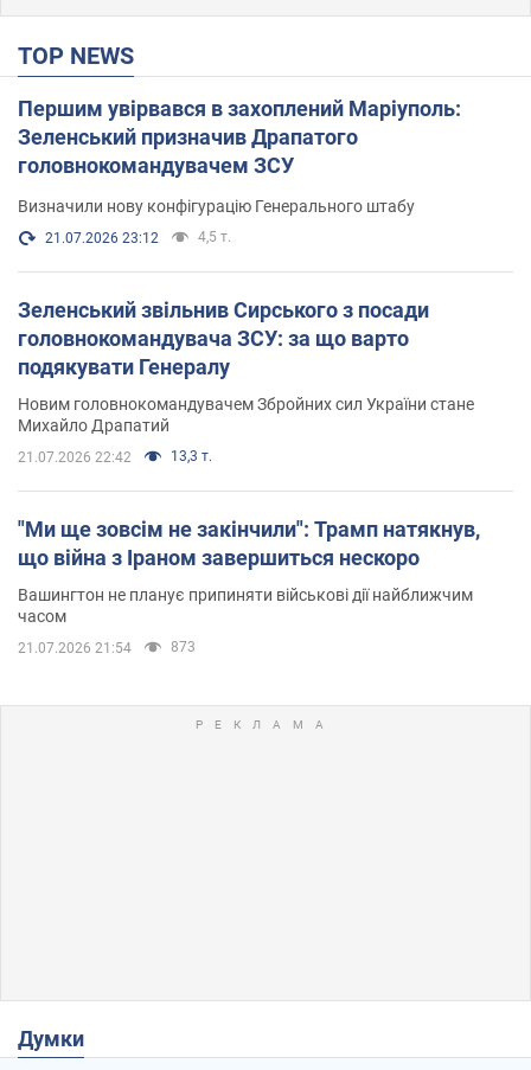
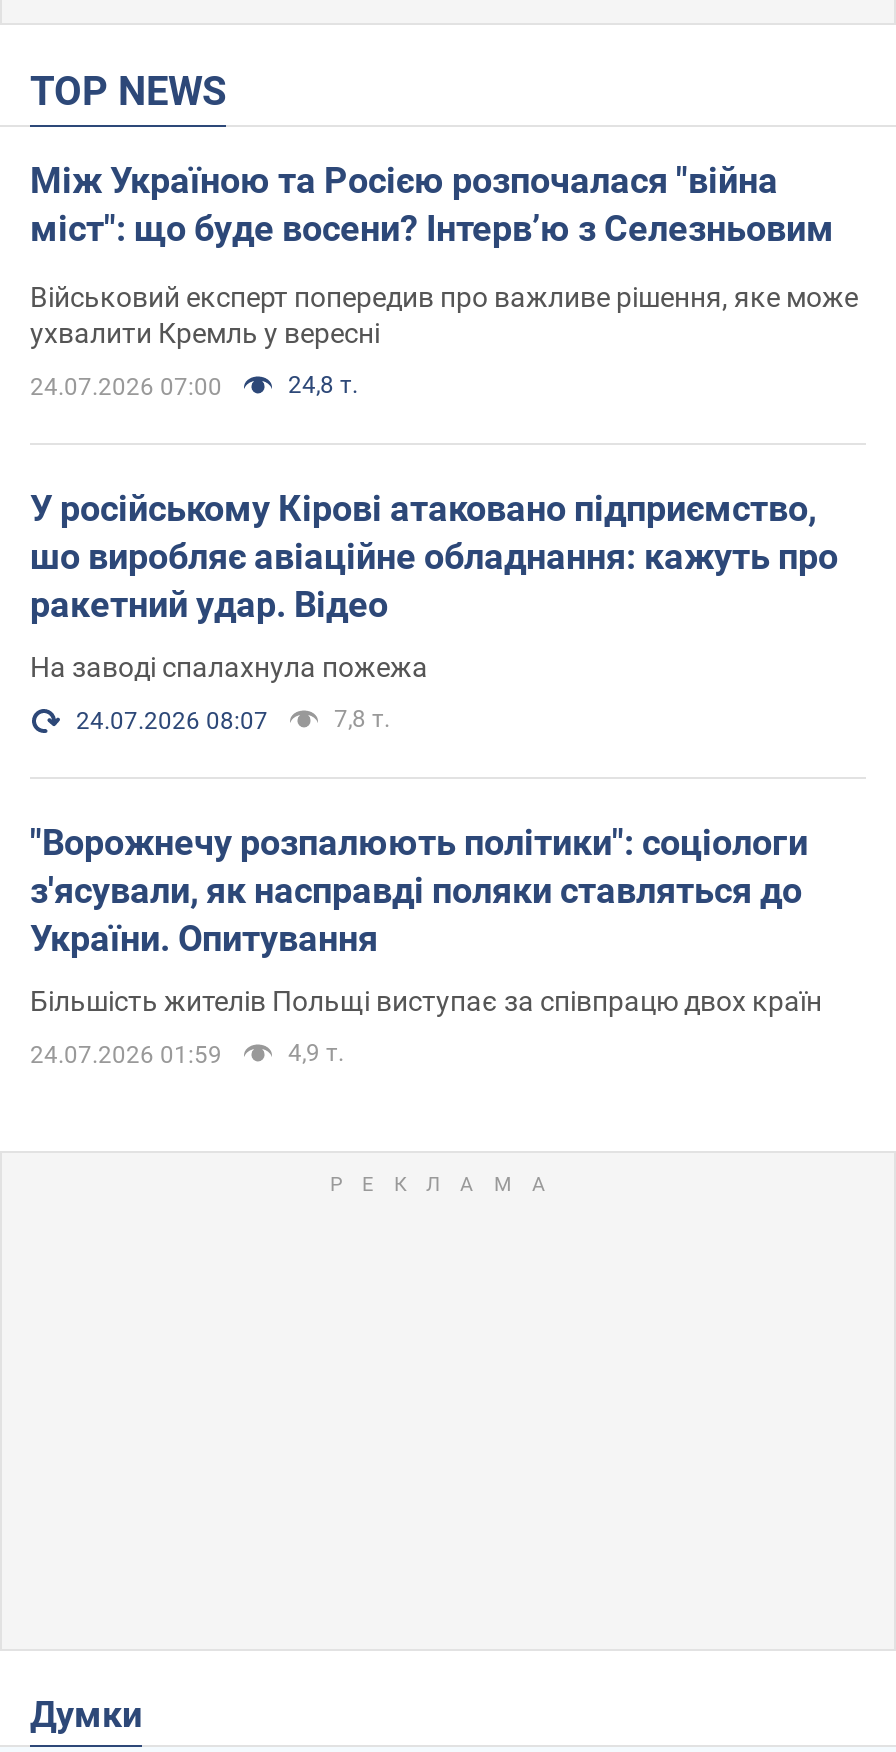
- Першим увірвався в захоплений Маріуполь:
- Зеленський призначив Драпатого
- головнокомандувачем ЗСУ
+ Між Україною та Росією розпочалася "війна
+ міст": що буде восени? Інтерв’ю з Селезньовим

- Визначили нову конфігурацію Генерального штабу
+ Військовий експерт попередив про важливе рішення, яке може
+ ухвалити Кремль у вересні

- 21.07.2026 23:12
- 4,5 т.
+ 24.07.2026 07:00
+ 24,8 т.

- Зеленський звільнив Сирського з посади
- головнокомандувача ЗСУ: за що варто
- подякувати Генералу
+ У російському Кірові атаковано підприємство,
+ шо виробляє авіаційне обладнання: кажуть про
+ ракетний удар. Відео

- Новим головнокомандувачем Збройних сил України стане
- Михайло Драпатий
+ На заводі спалахнула пожежа

- 21.07.2026 22:42
- 13,3 т.
+ 24.07.2026 08:07
+ 7,8 т.

- "Ми ще зовсім не закінчили": Трамп натякнув,
- що війна з Іраном завершиться нескоро
+ "Ворожнечу розпалюють політики": соціологи
+ з'ясували, як насправді поляки ставляться до
+ України. Опитування

- Вашингтон не планує припиняти військові дії найближчим
- часом
+ Більшість жителів Польщі виступає за співпрацю двох країн

- 21.07.2026 21:54
- 873
+ 24.07.2026 01:59
+ 4,9 т.
